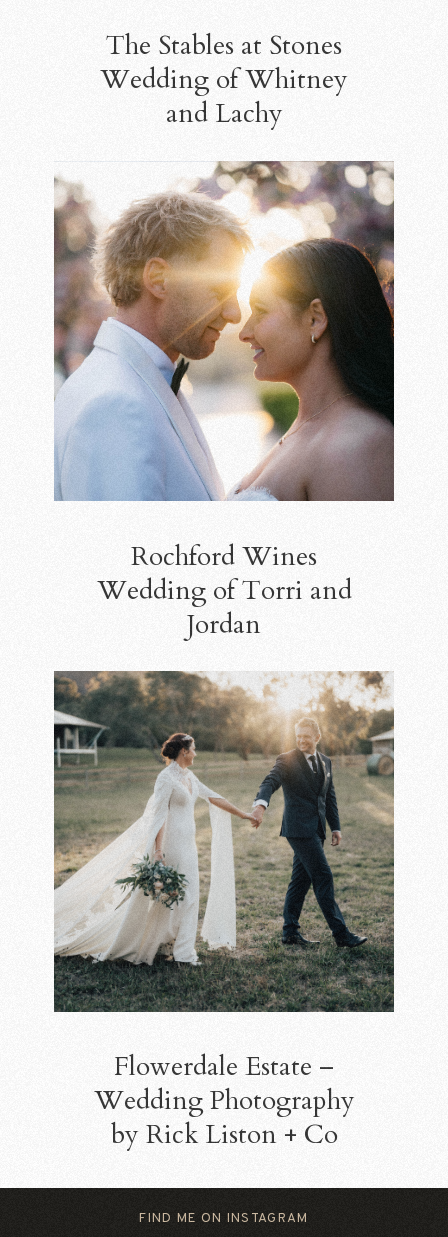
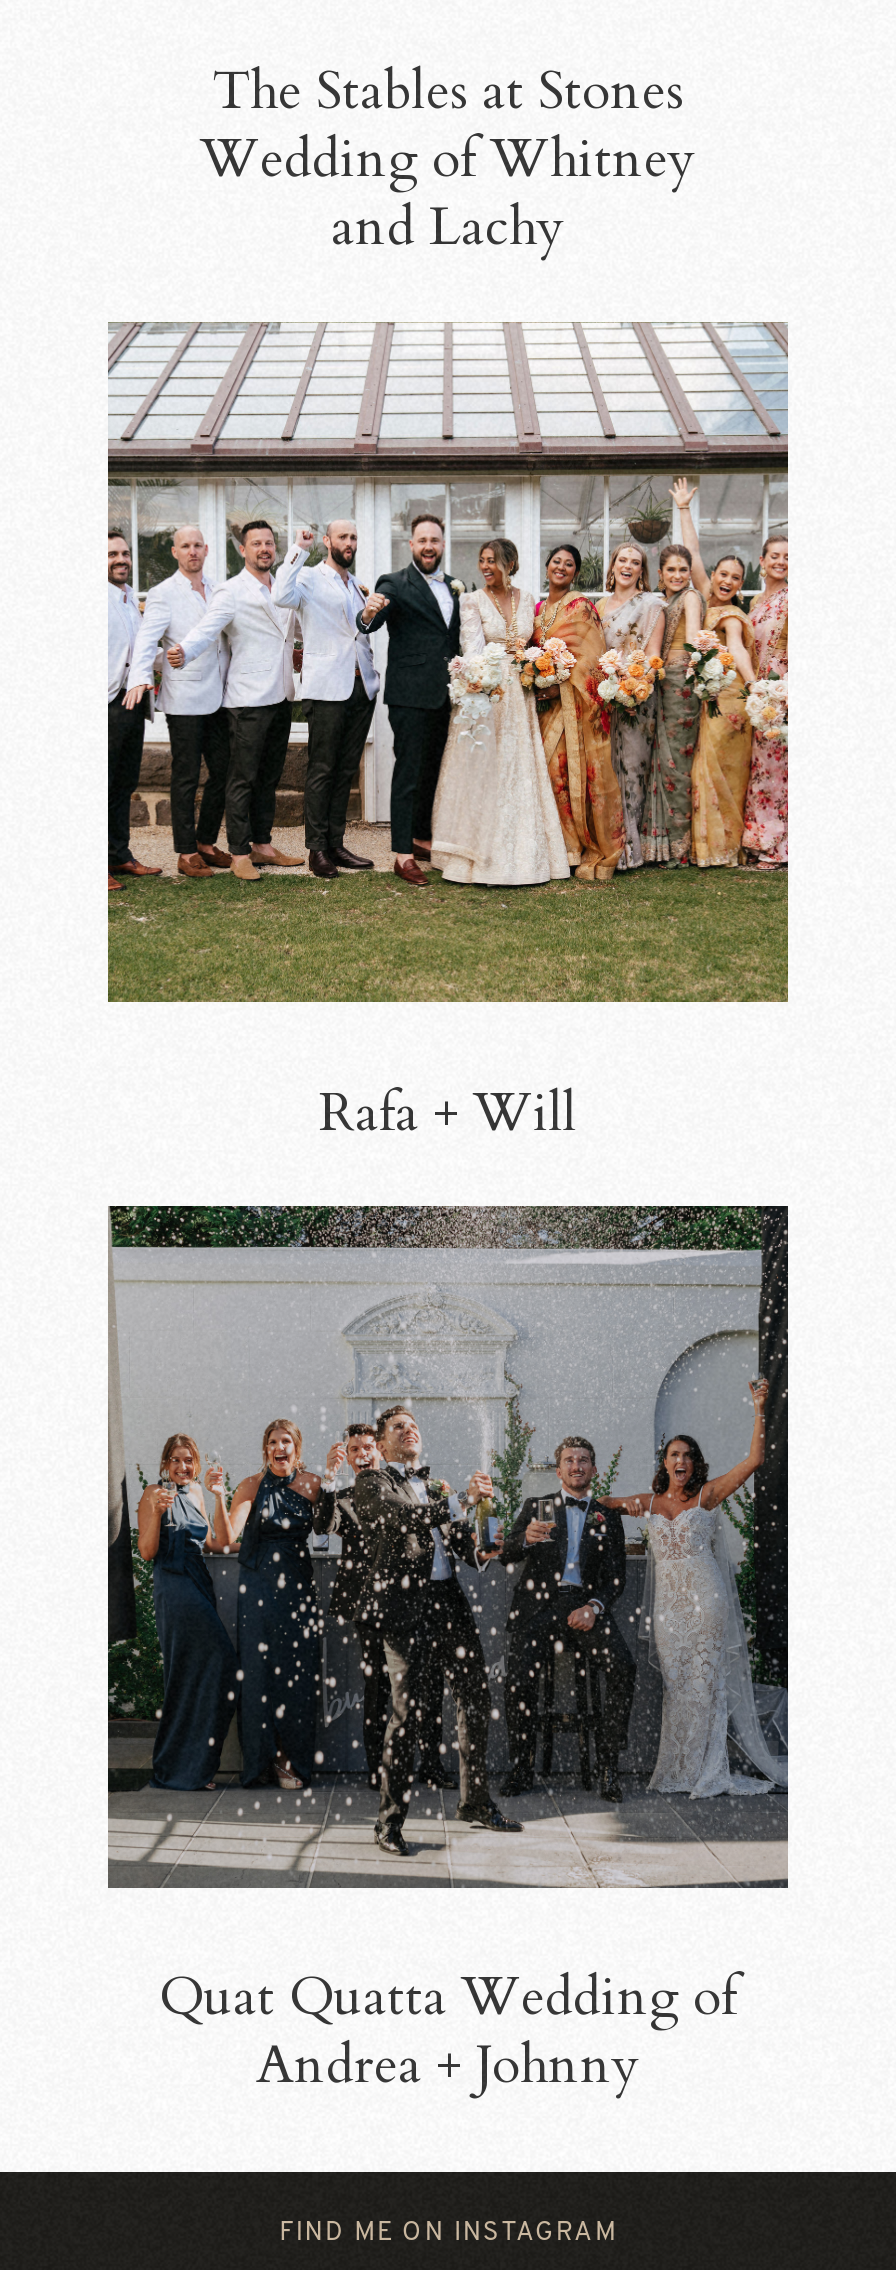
- [image]
- Rochford Wines
- Wedding of Torri and
- Jordan
+ [image]
+ Rafa + Will

- [image]
- Flowerdale Estate –
- Wedding Photography
- by Rick Liston + Co
+ [image]
+ Quat Quatta Wedding of
+ Andrea + Johnny
